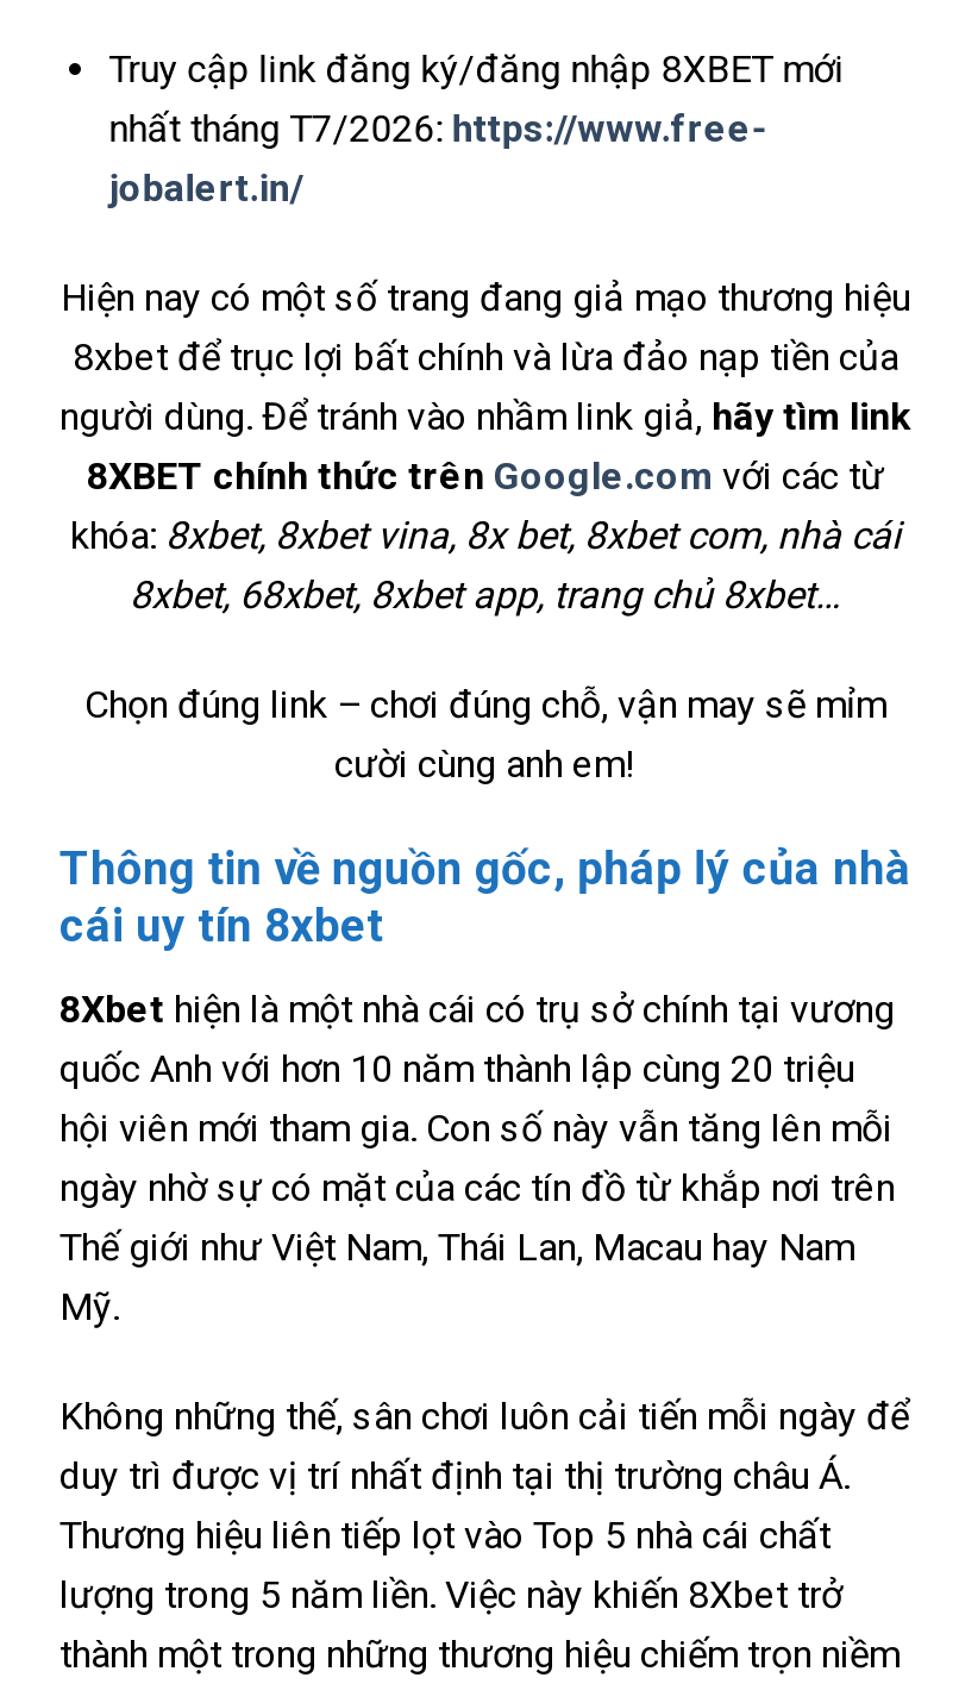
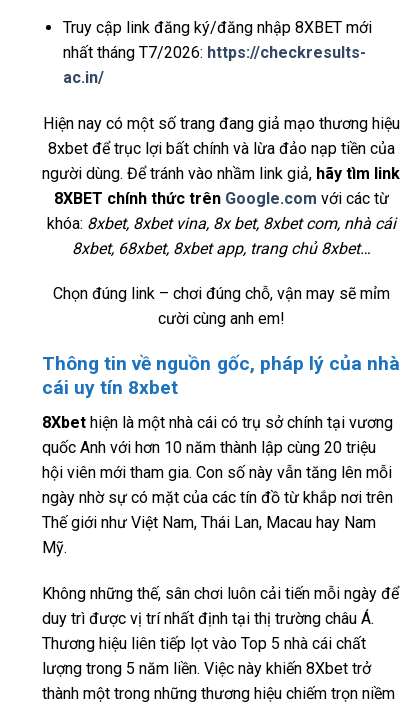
- nhất tháng T7/2026: https://www.free-
- jobalert.in/
+ nhất tháng T7/2026: https://checkresults-
+ ac.in/
